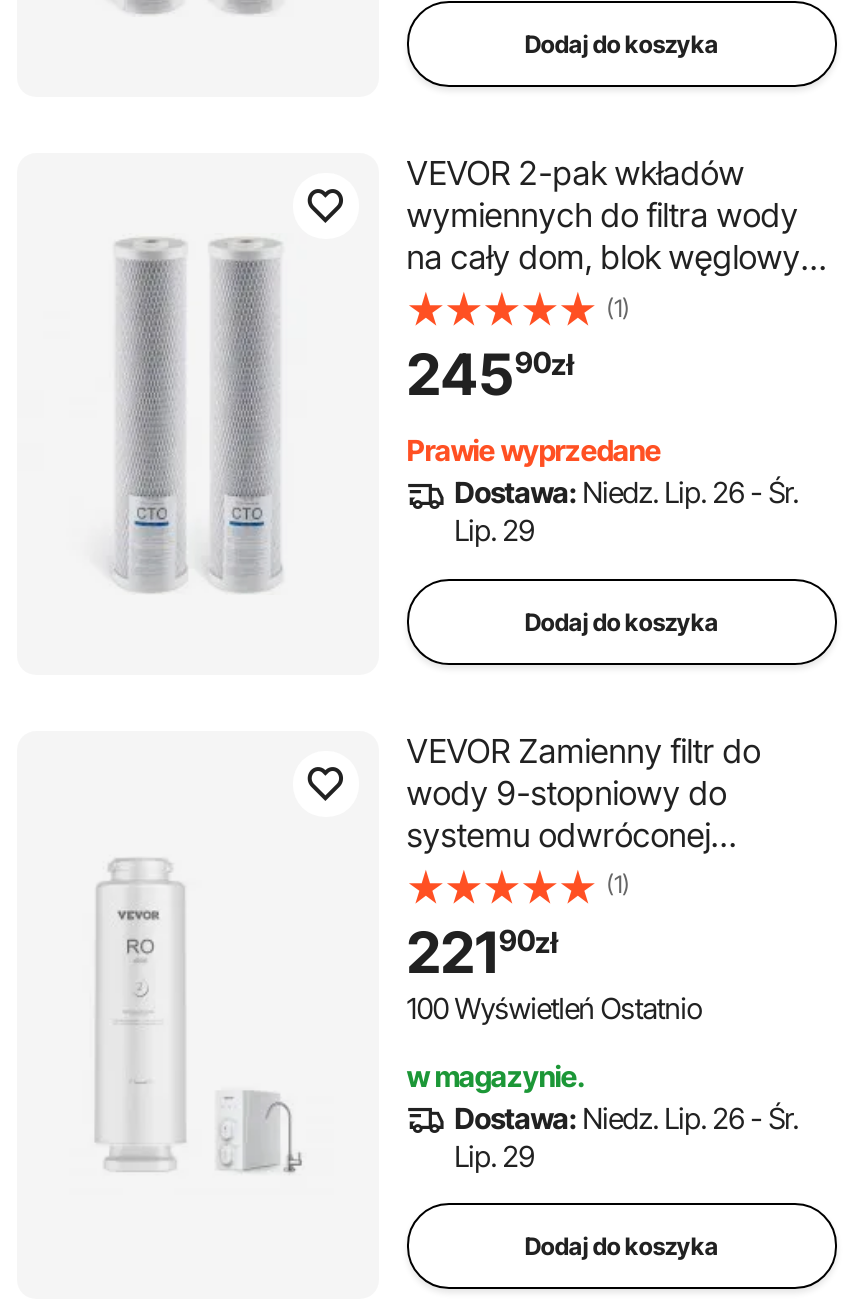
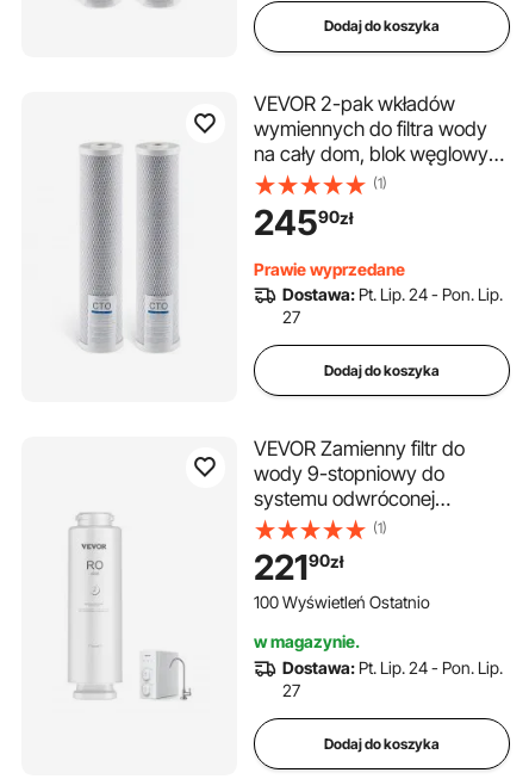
- Dostawa: Niedz. Lip. 26 - Śr.
- Lip. 29
+ Dostawa: Pt. Lip. 24 - Pon. Lip.
+ 27

- Dostawa: Niedz. Lip. 26 - Śr.
- Lip. 29
+ Dostawa: Pt. Lip. 24 - Pon. Lip.
+ 27
